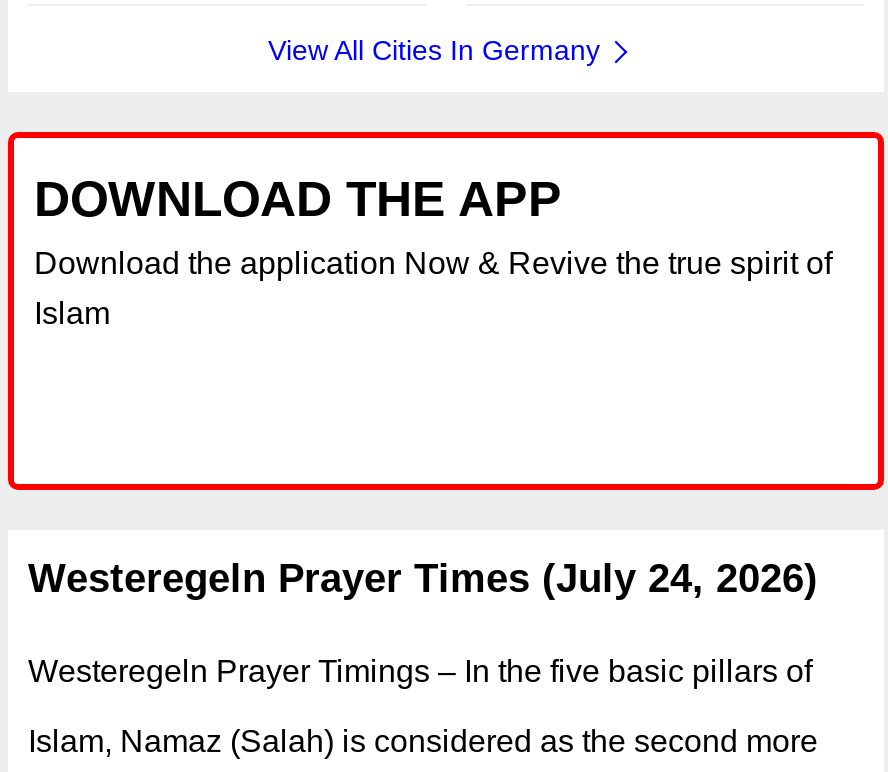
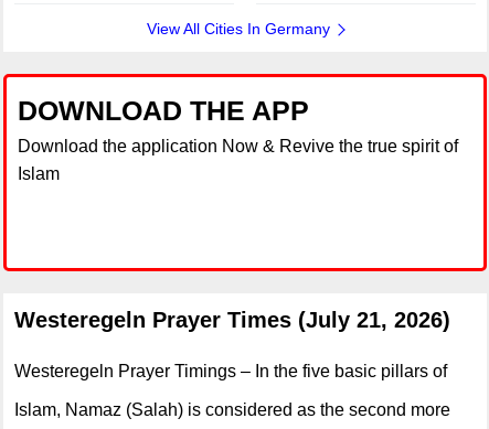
- Westeregeln Prayer Times (July 24, 2026)
+ Westeregeln Prayer Times (July 21, 2026)
